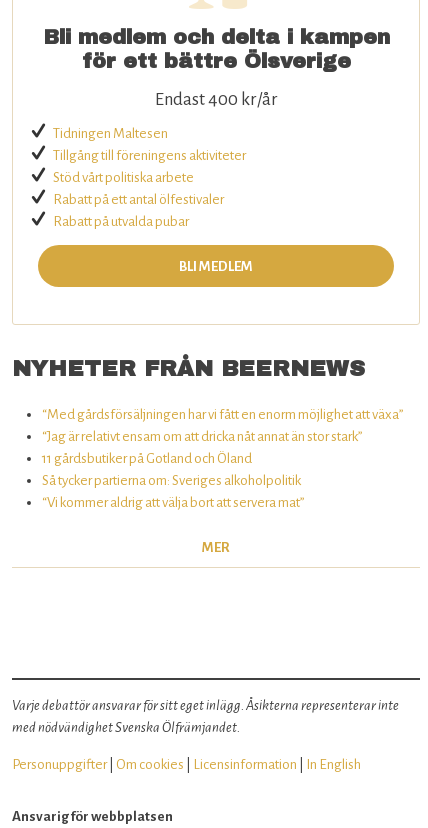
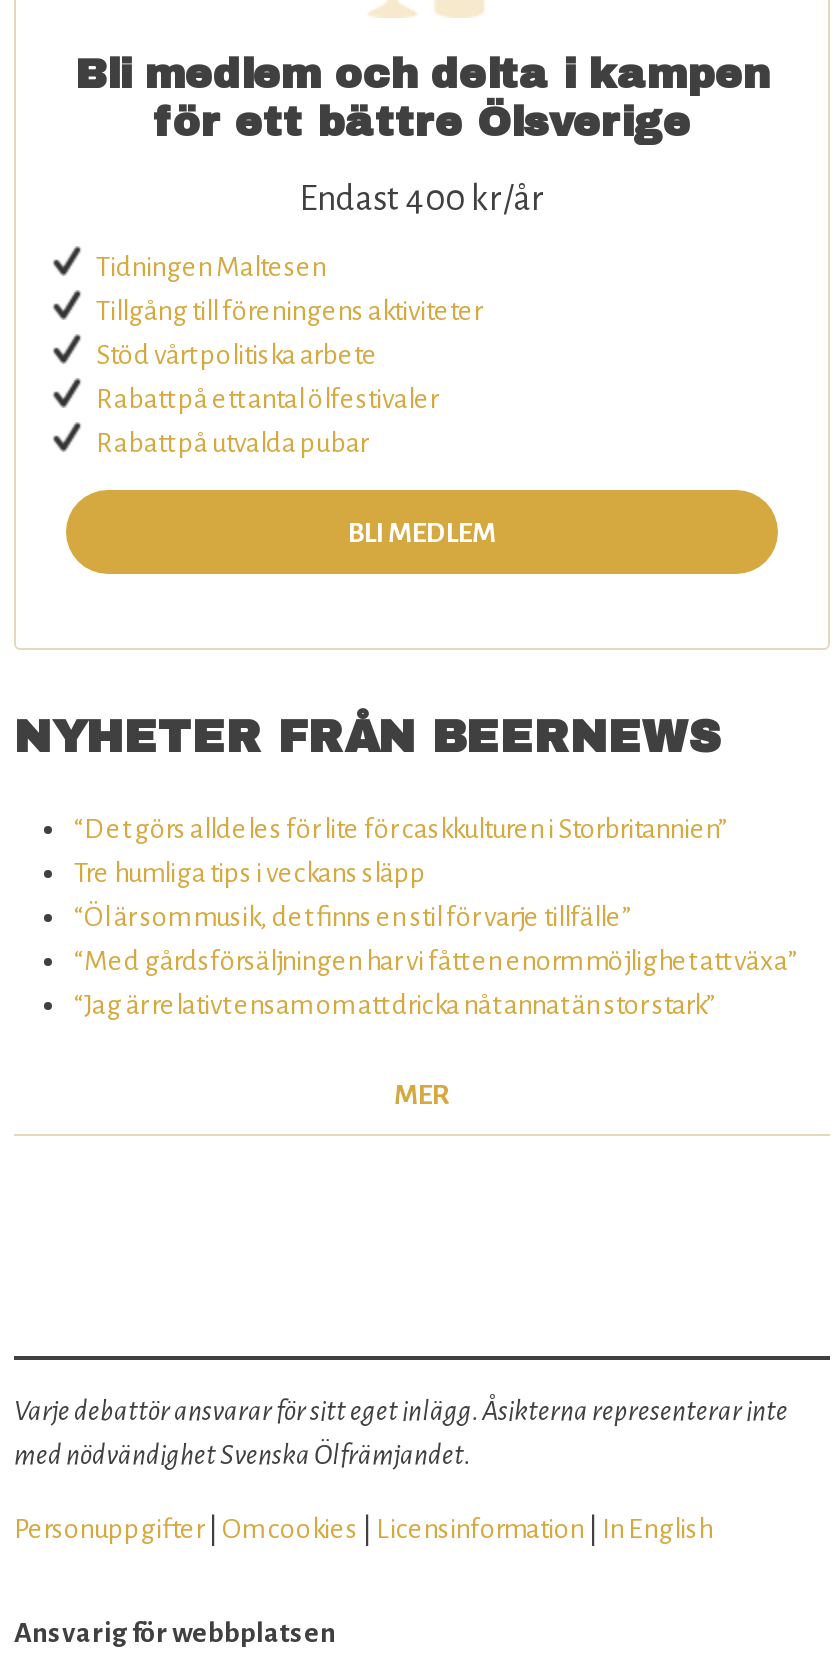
+ “Det görs alldeles för lite för caskkulturen i Storbritannien”
+ Tre humliga tips i veckans släpp
+ “Öl är som musik, det finns en stil för varje tillfälle”

moved down: “Med gårdsförsäljningen har vi fått en enorm möjlighet att växa” | “Jag är relativt ensam om att dricka nåt annat än stor stark”

- 11 gårdsbutiker på Gotland och Öland
- Så tycker partierna om: Sveriges alkoholpolitik
- “Vi kommer aldrig att välja bort att servera mat”
